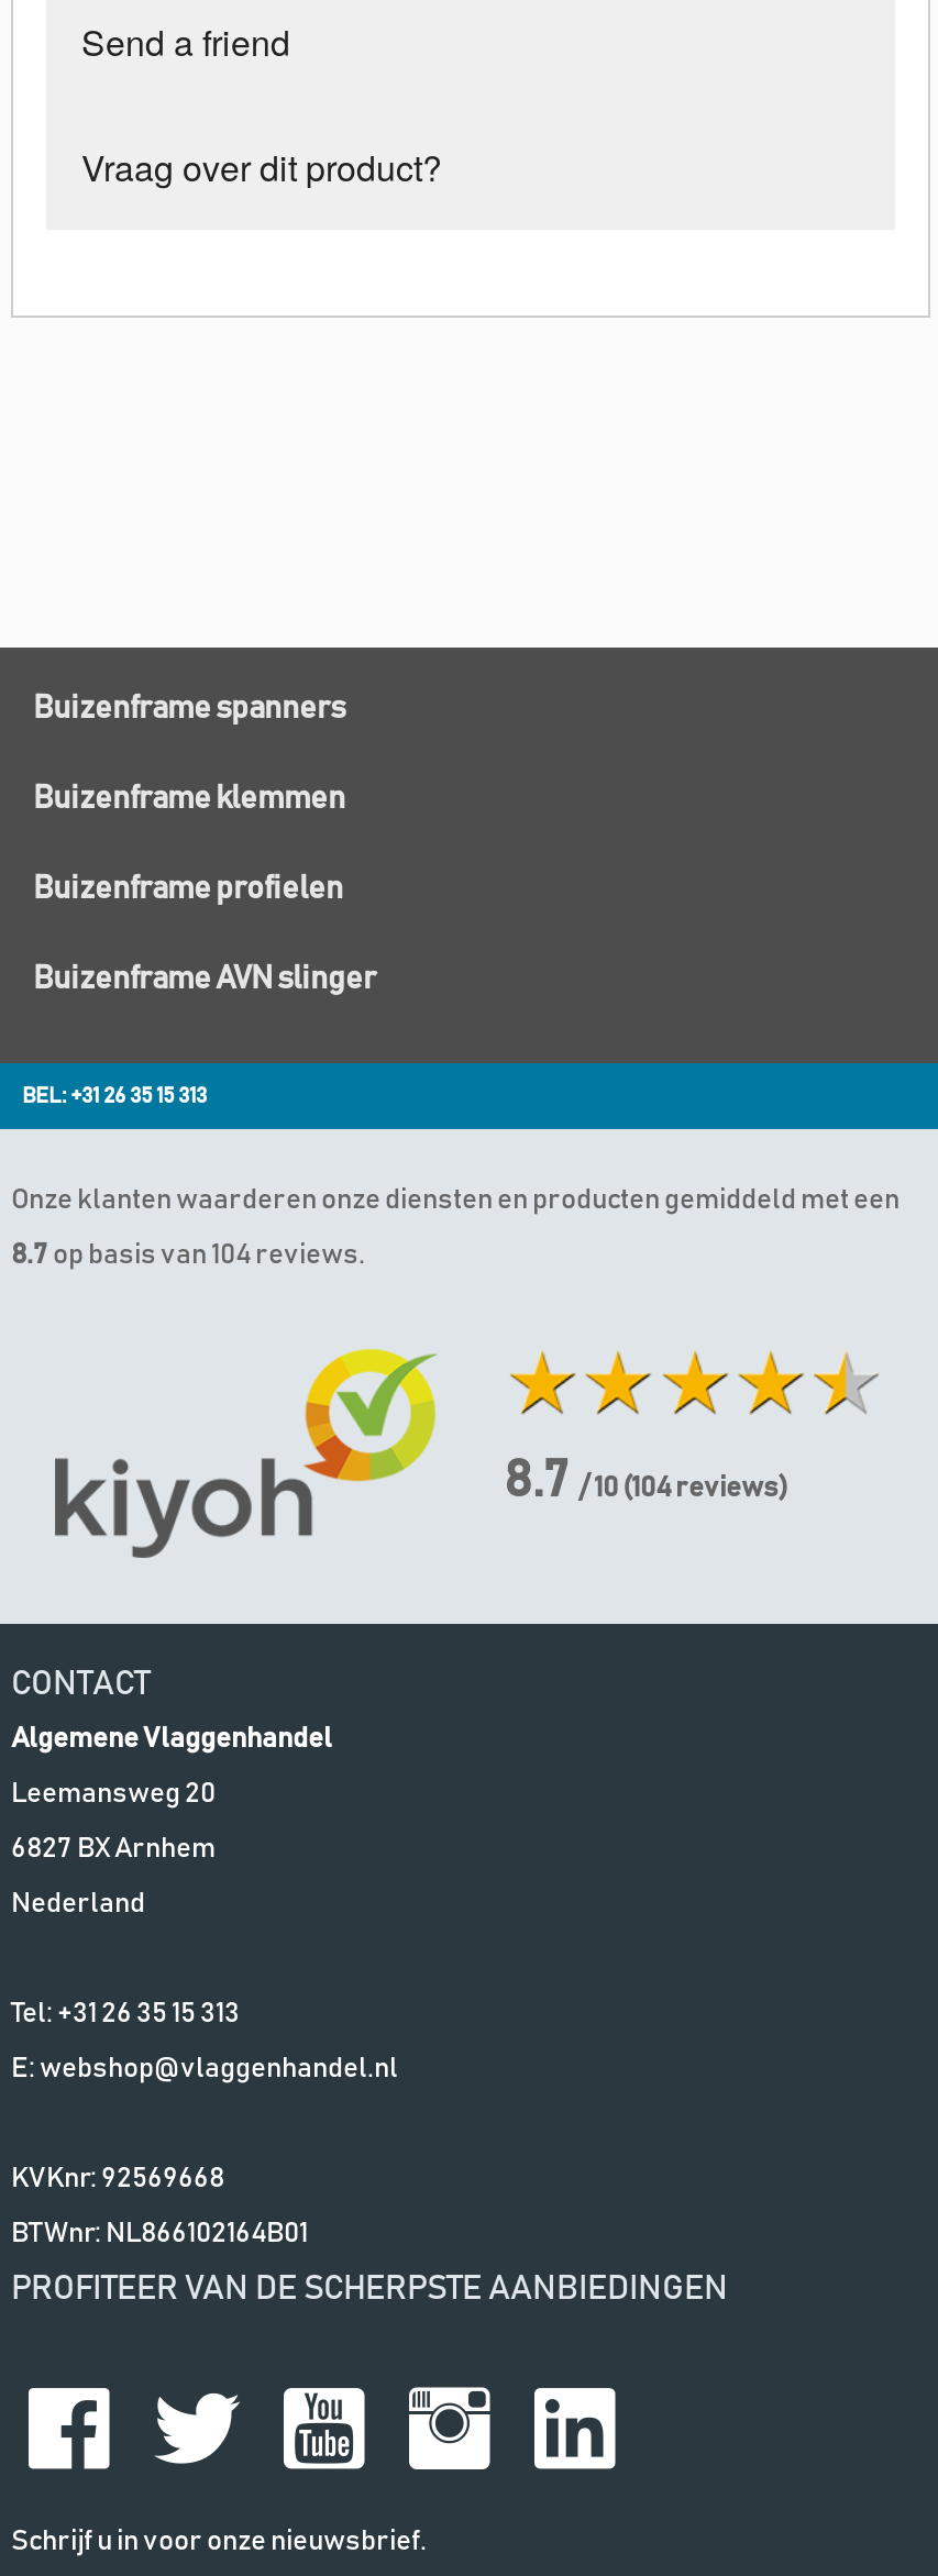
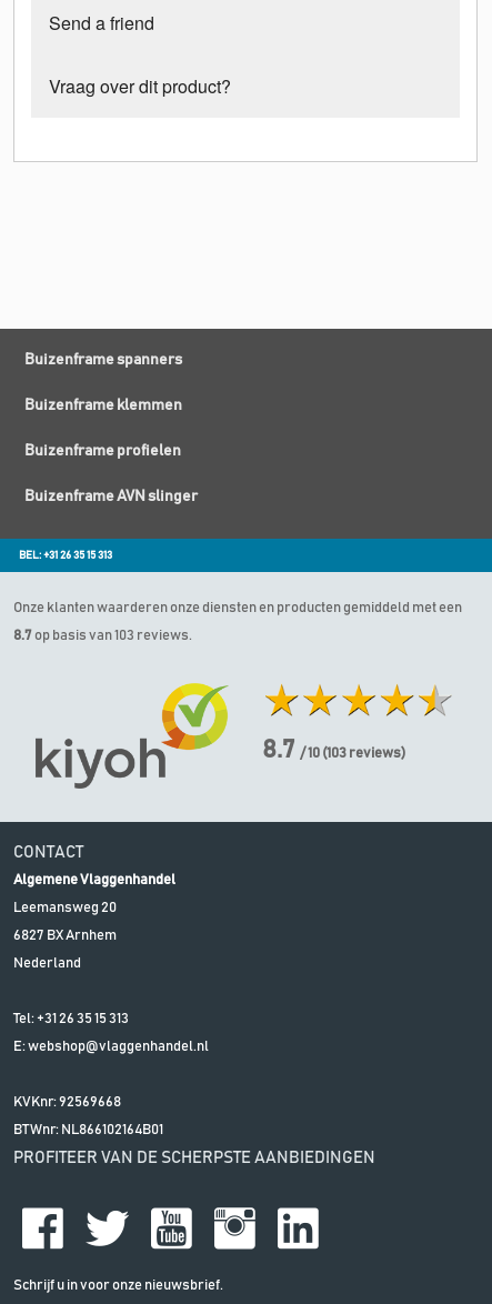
- 8.7 op basis van 104 reviews.
+ 8.7 op basis van 103 reviews.

- 8.7 / 10 (104reviews)
+ 8.7 / 10 (103reviews)
